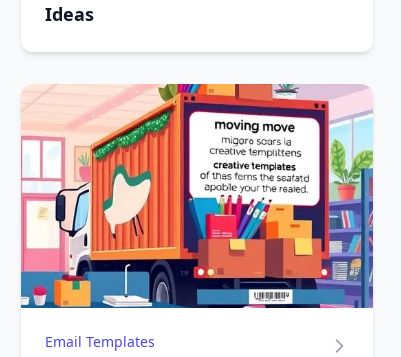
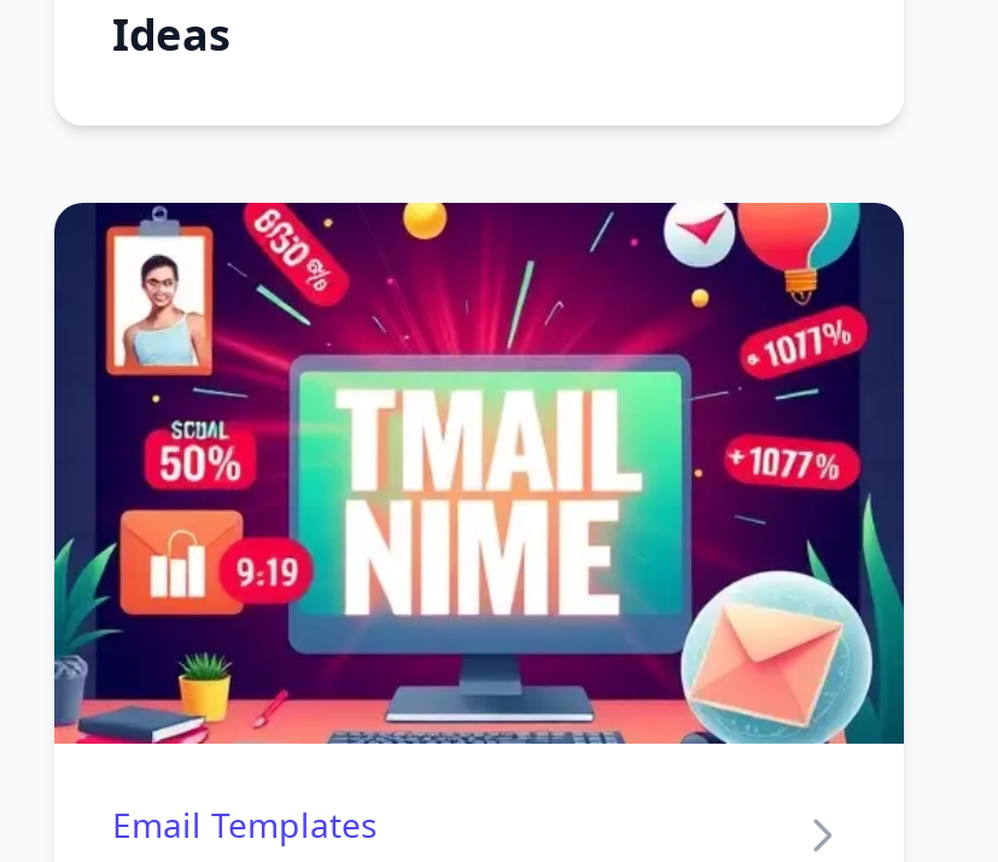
- [image]
+ [image]
